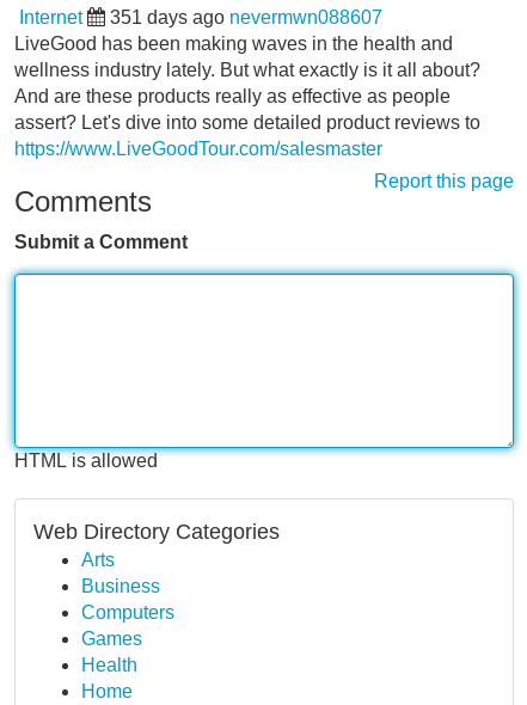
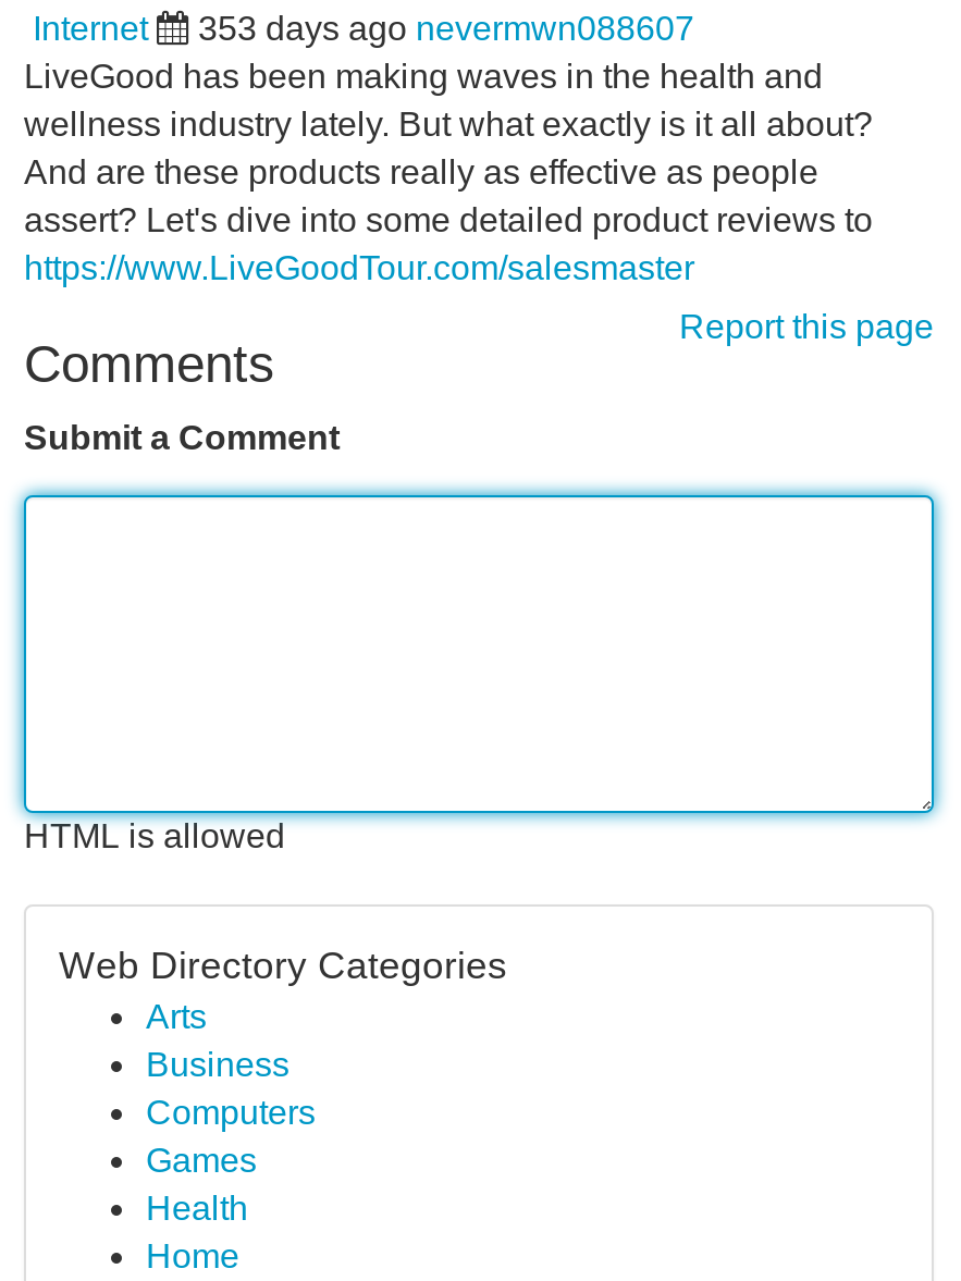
- 351 days ago nevermwn088607
+ 353 days ago nevermwn088607
